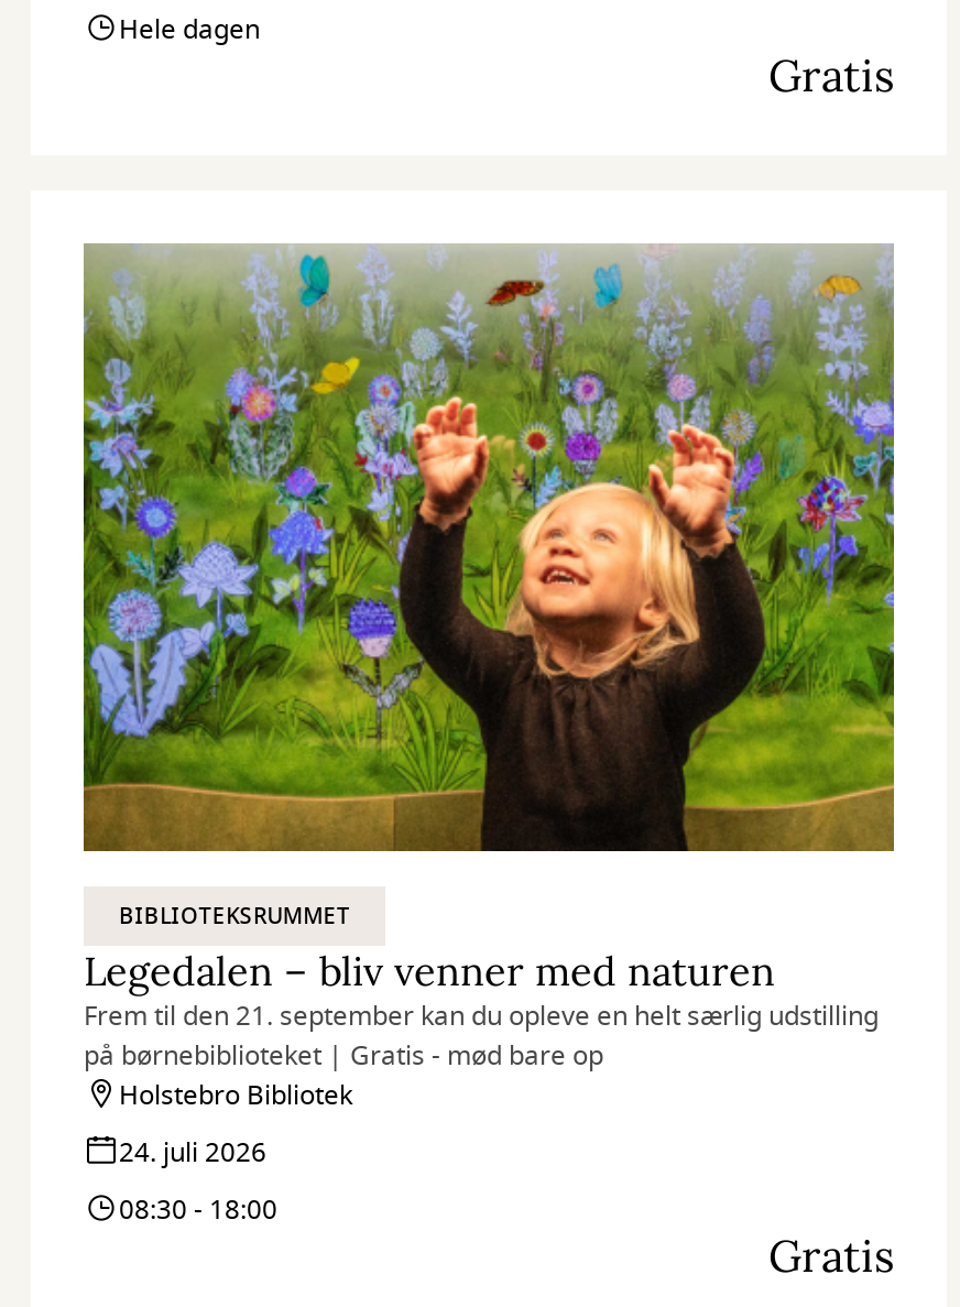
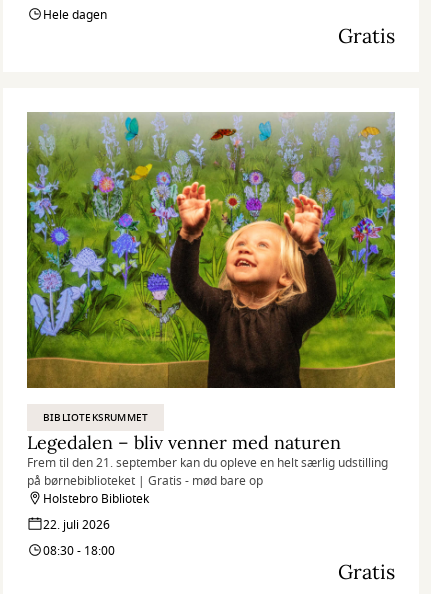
- 24. juli 2026
+ 22. juli 2026
